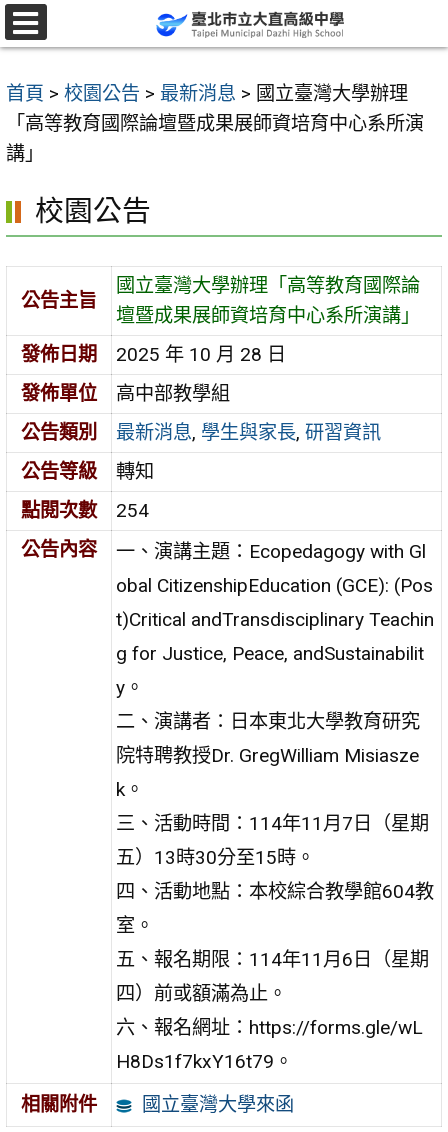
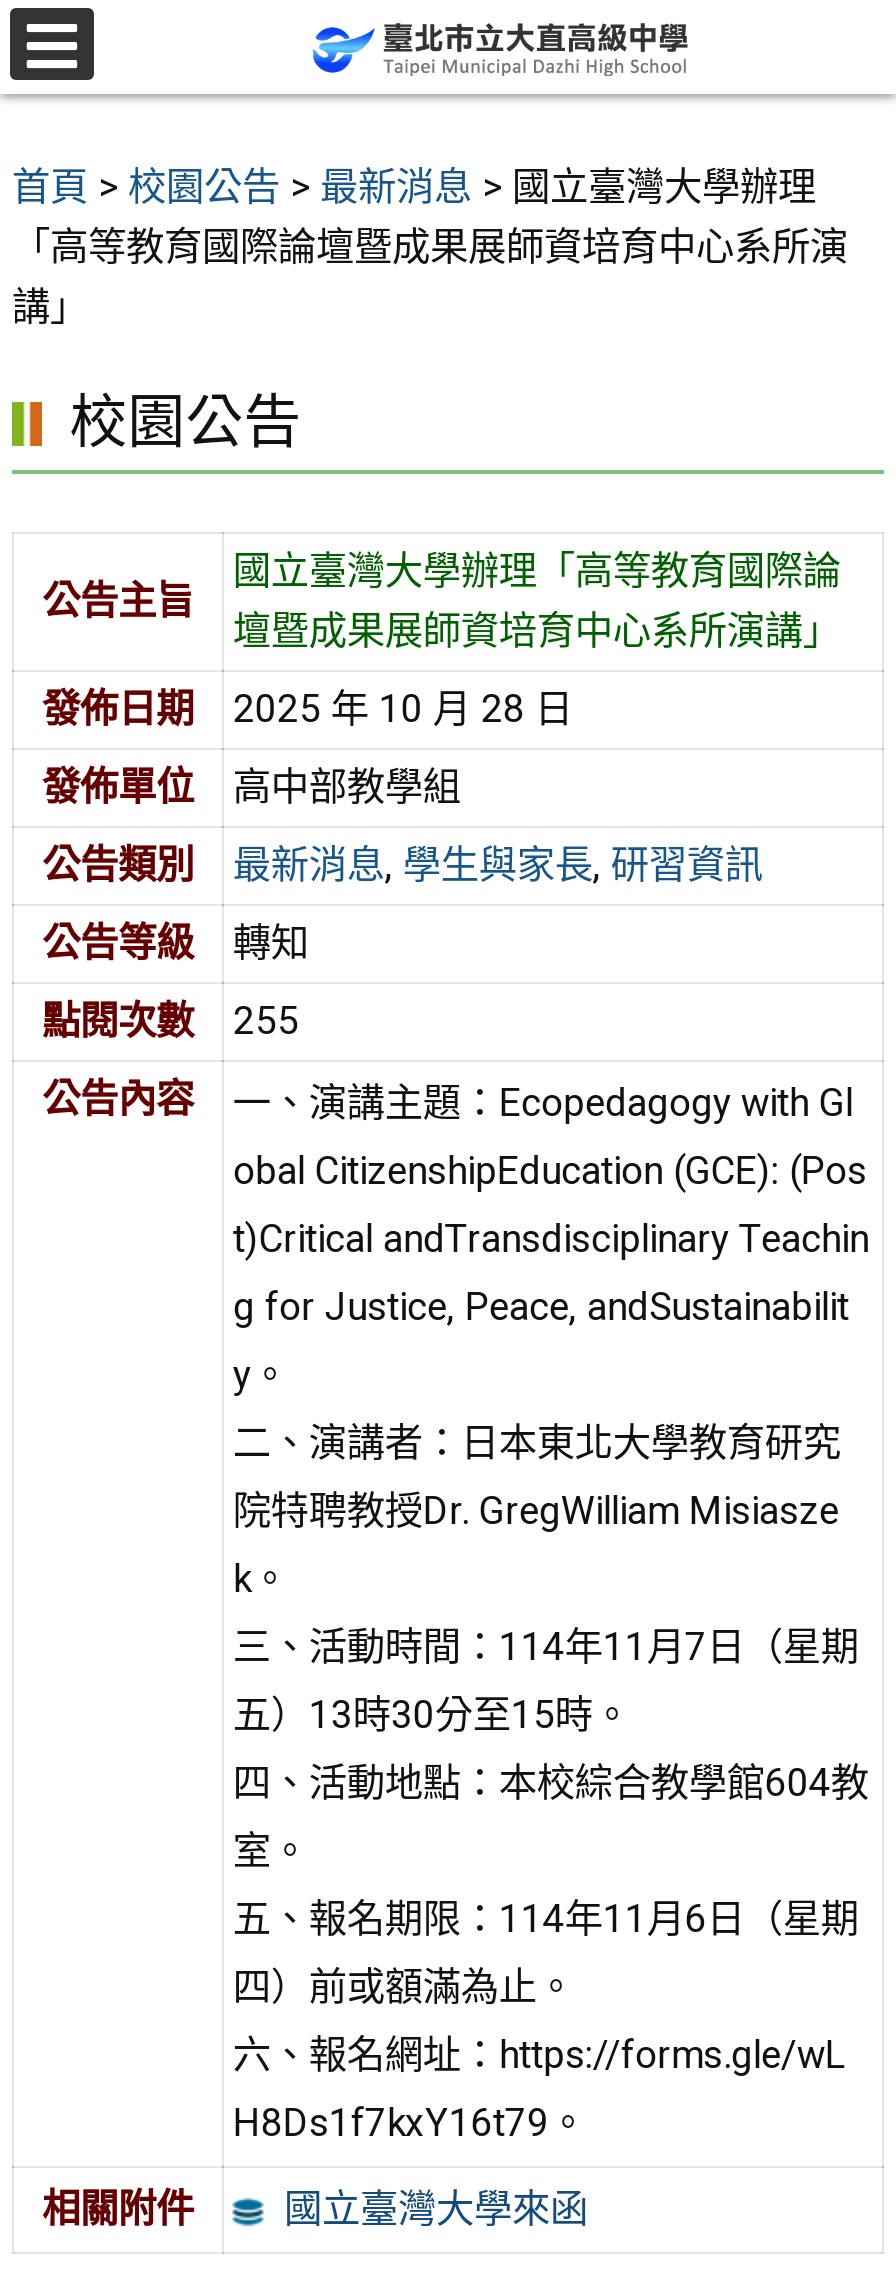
- 點閱次數 254
+ 點閱次數 255
